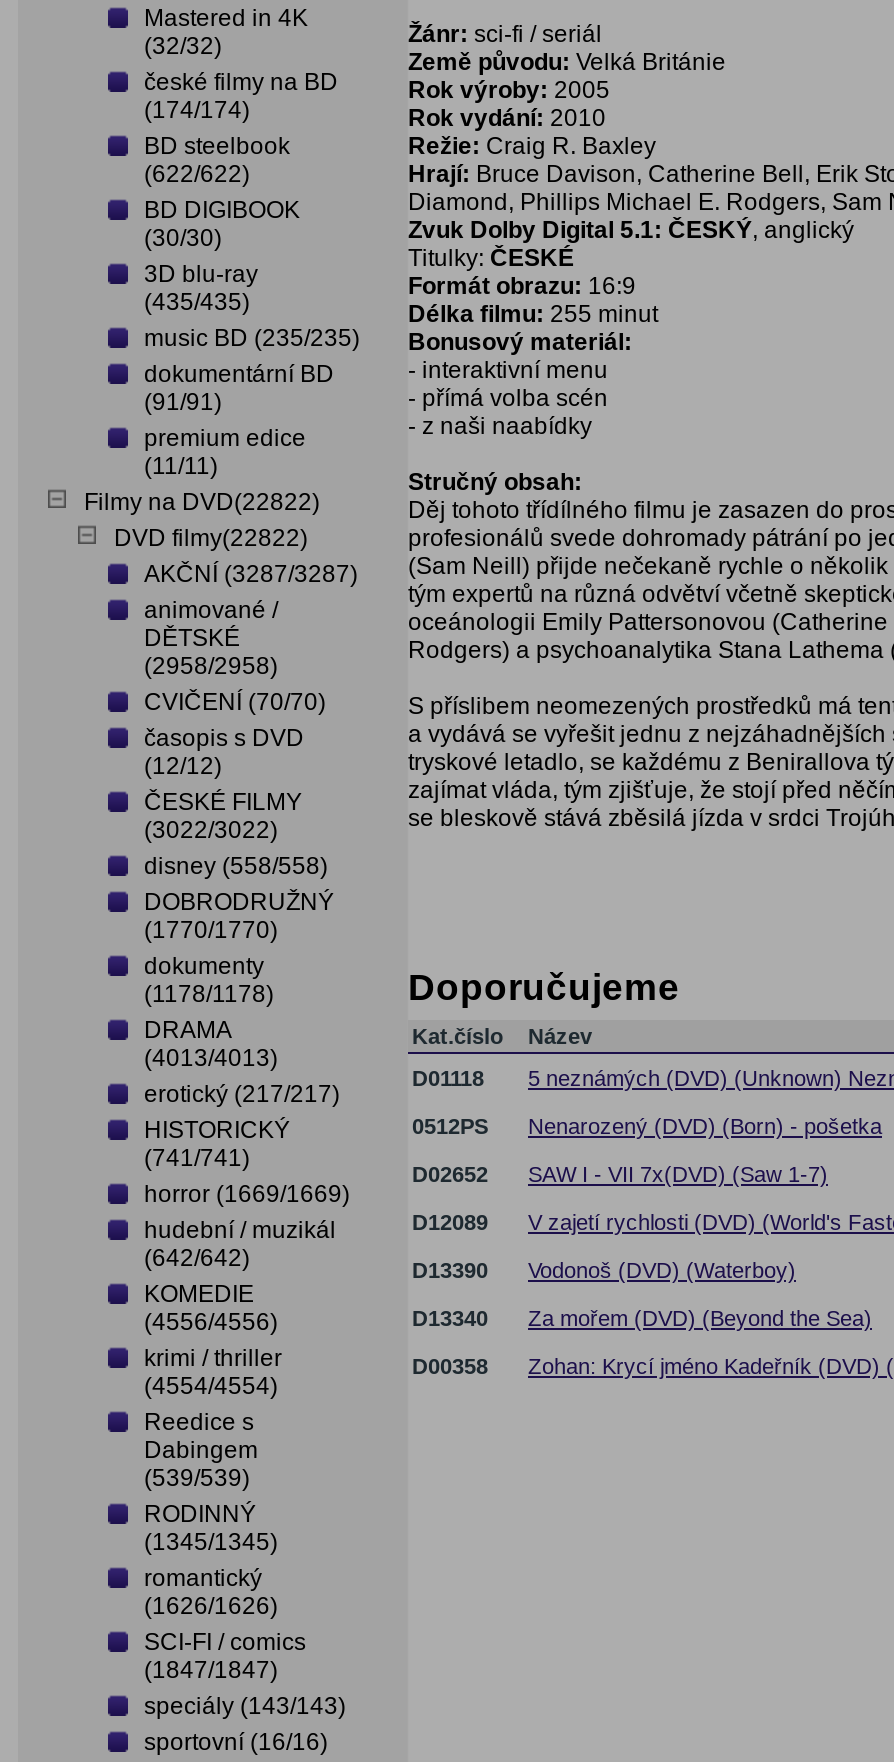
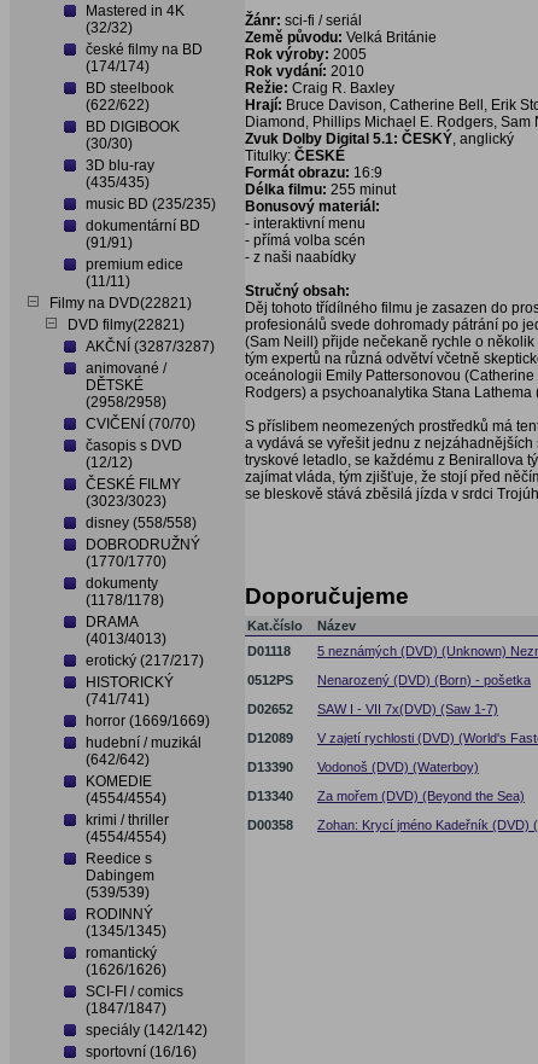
- Filmy na DVD(22822)
+ Filmy na DVD(22821)

- DVD filmy(22822)
+ DVD filmy(22821)

- (3022/3022)
+ (3023/3023)

- (4556/4556)
+ (4554/4554)

- speciály (143/143)
+ speciály (142/142)
